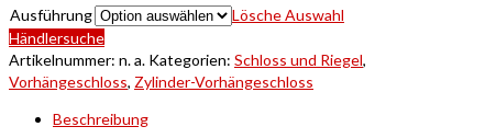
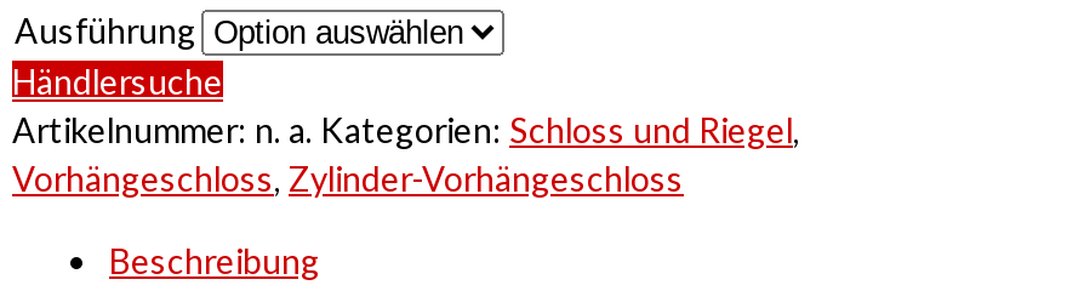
- Lösche Auswahl
